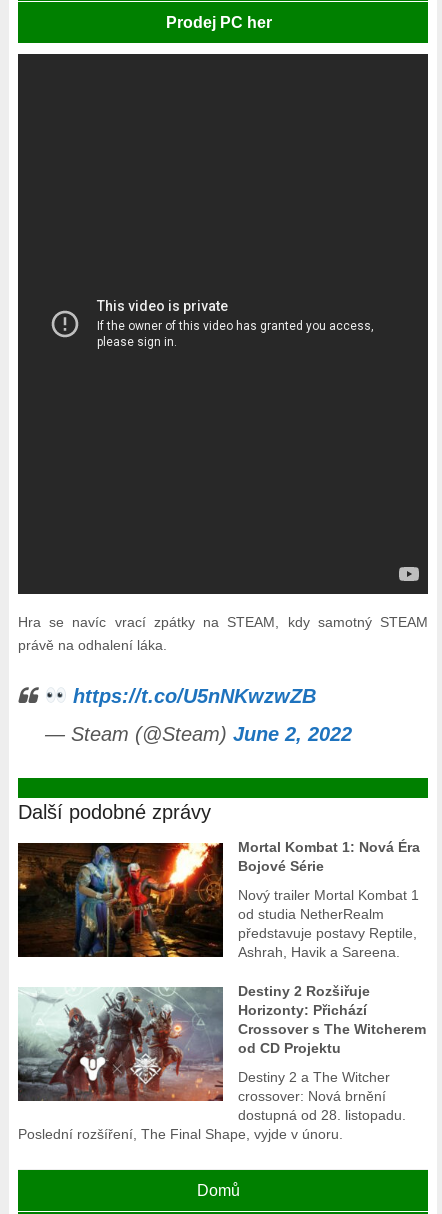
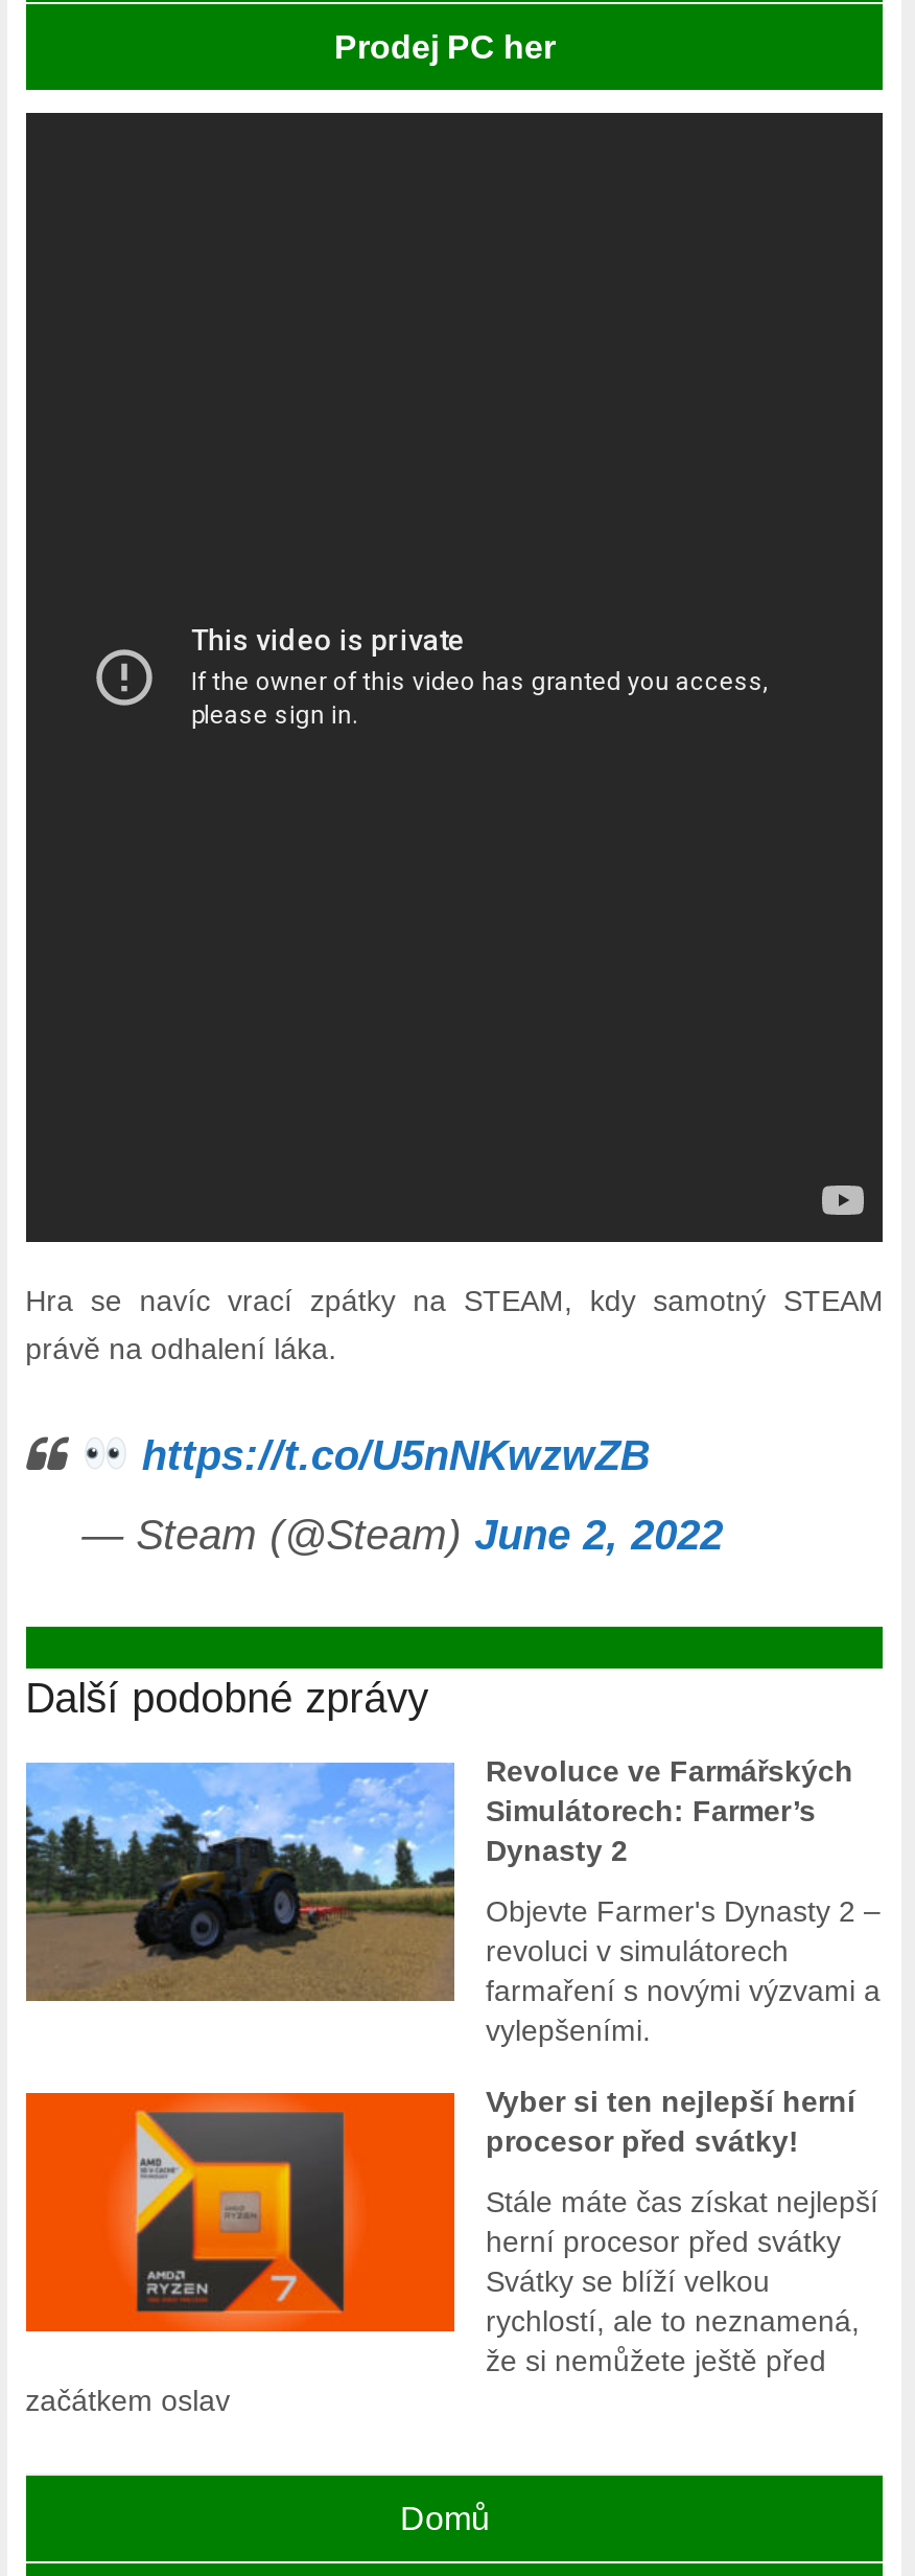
- [image]
- Mortal Kombat 1: Nová Éra
- Bojové Série
+ [image]
+ Revoluce ve Farmářských
+ Simulátorech: Farmer’s
+ Dynasty 2

- Nový trailer Mortal Kombat 1
- od studia NetherRealm
- představuje postavy Reptile,
- Ashrah, Havik a Sareena.
+ Objevte Farmer's Dynasty 2 –
+ revoluci v simulátorech
+ farmaření s novými výzvami a
+ vylepšeními.

- [image]
- Destiny 2 a The Witcher
- crossover: Nová brnění
- dostupná od 28. listopadu.
- Poslední rozšíření, The Final Shape, vyjde v únoru.
+ [image]
+ Stále máte čas získat nejlepší
+ herní procesor před svátky
+ Svátky se blíží velkou
+ rychlostí, ale to neznamená,
+ že si nemůžete ještě před
+ začátkem oslav

- Destiny 2 Rozšiřuje
- Horizonty: Přichází
- Crossover s The Witcherem
- od CD Projektu
+ Vyber si ten nejlepší herní
+ procesor před svátky!
